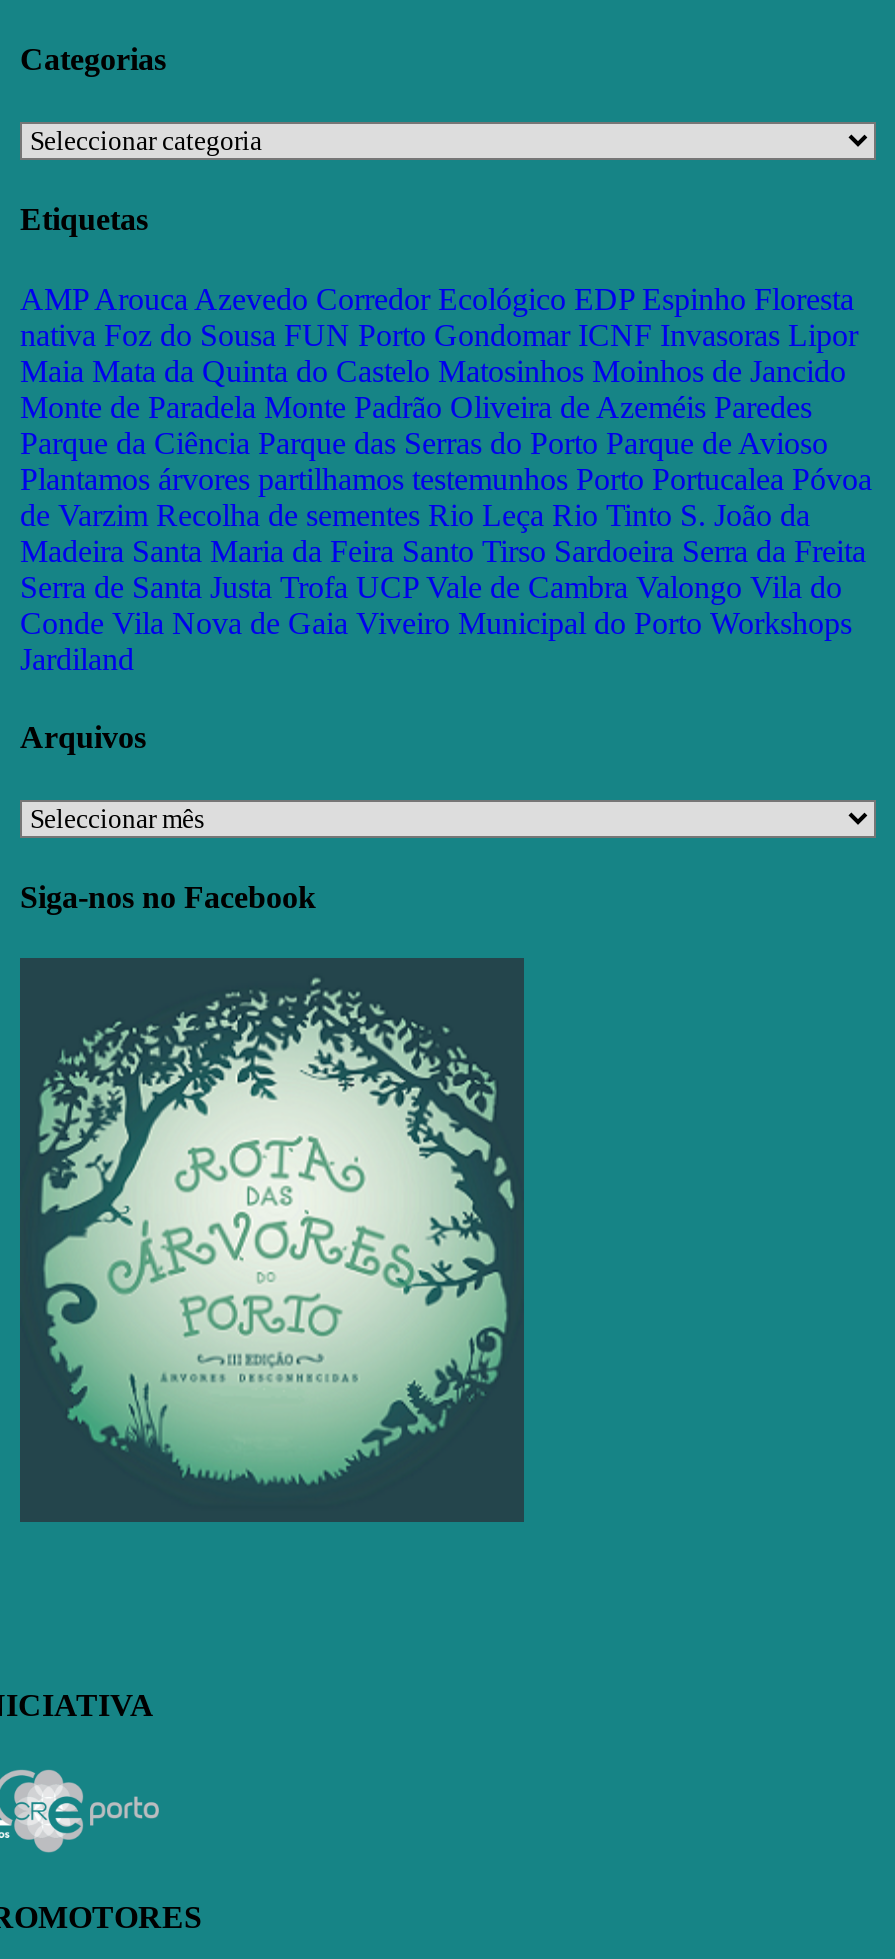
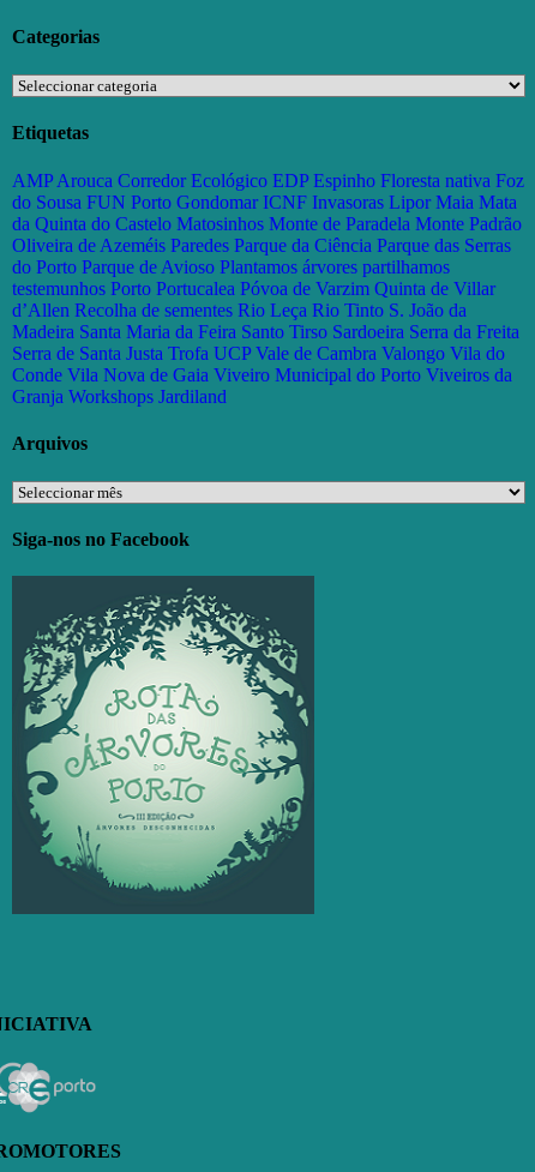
- AMP Arouca Azevedo Corredor Ecológico EDP Espinho Floresta
- nativa Foz do Sousa FUN Porto Gondomar ICNF Invasoras Lipor
- Maia Mata da Quinta do Castelo Matosinhos Moinhos de Jancido
- Monte de Paradela Monte Padrão Oliveira de Azeméis Paredes
- Parque da Ciência Parque das Serras do Porto Parque de Avioso
- Plantamos árvores partilhamos testemunhos Porto Portucalea Póvoa
- de Varzim Recolha de sementes Rio Leça Rio Tinto S. João da
+ AMP Arouca Corredor Ecológico EDP Espinho Floresta nativa Foz
+ do Sousa FUN Porto Gondomar ICNF Invasoras Lipor Maia Mata
+ da Quinta do Castelo Matosinhos Monte de Paradela Monte Padrão
+ Oliveira de Azeméis Paredes Parque da Ciência Parque das Serras
+ do Porto Parque de Avioso Plantamos árvores partilhamos
+ testemunhos Porto Portucalea Póvoa de Varzim Quinta de Villar
+ d’Allen Recolha de sementes Rio Leça Rio Tinto S. João da

- Conde Vila Nova de Gaia Viveiro Municipal do Porto Workshops
- Jardiland
+ Conde Vila Nova de Gaia Viveiro Municipal do Porto Viveiros da
+ Granja Workshops Jardiland
